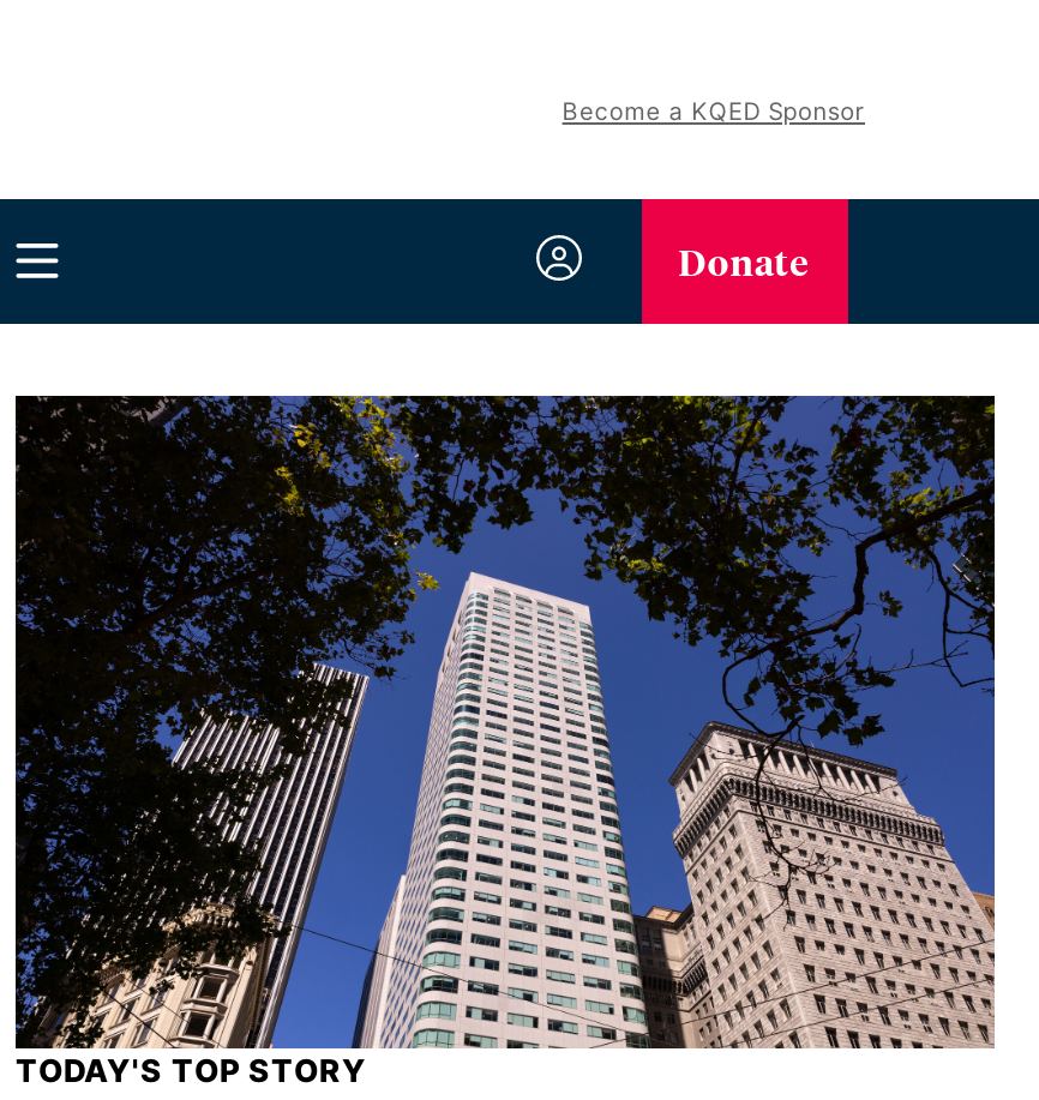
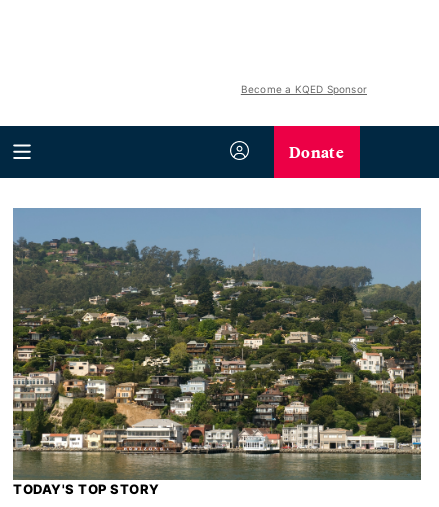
- [image]
+ [image]
